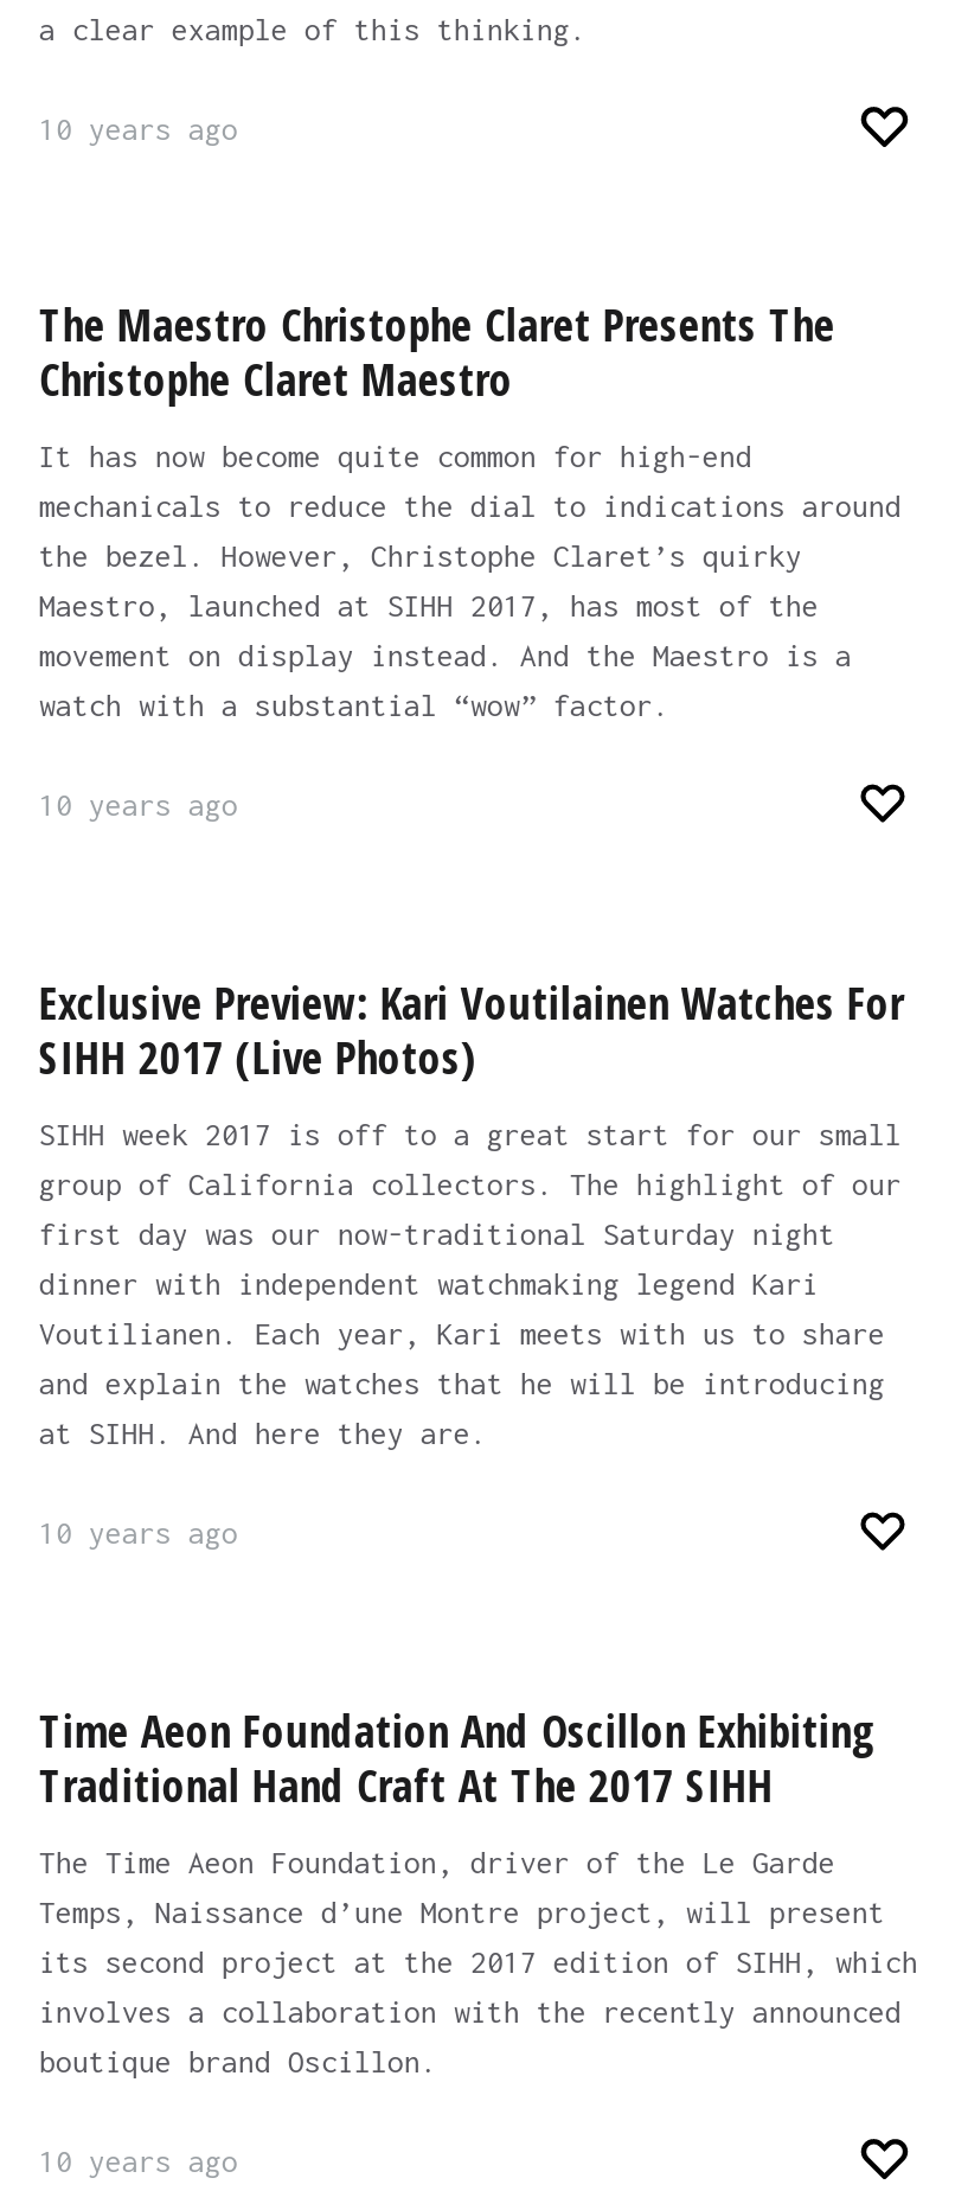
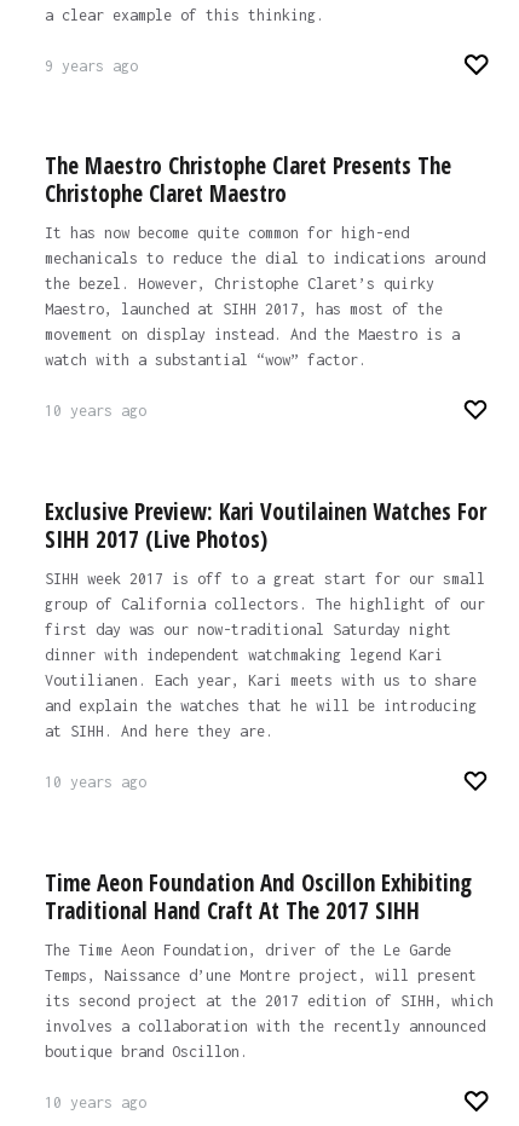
- 10 years ago
+ 9 years ago
